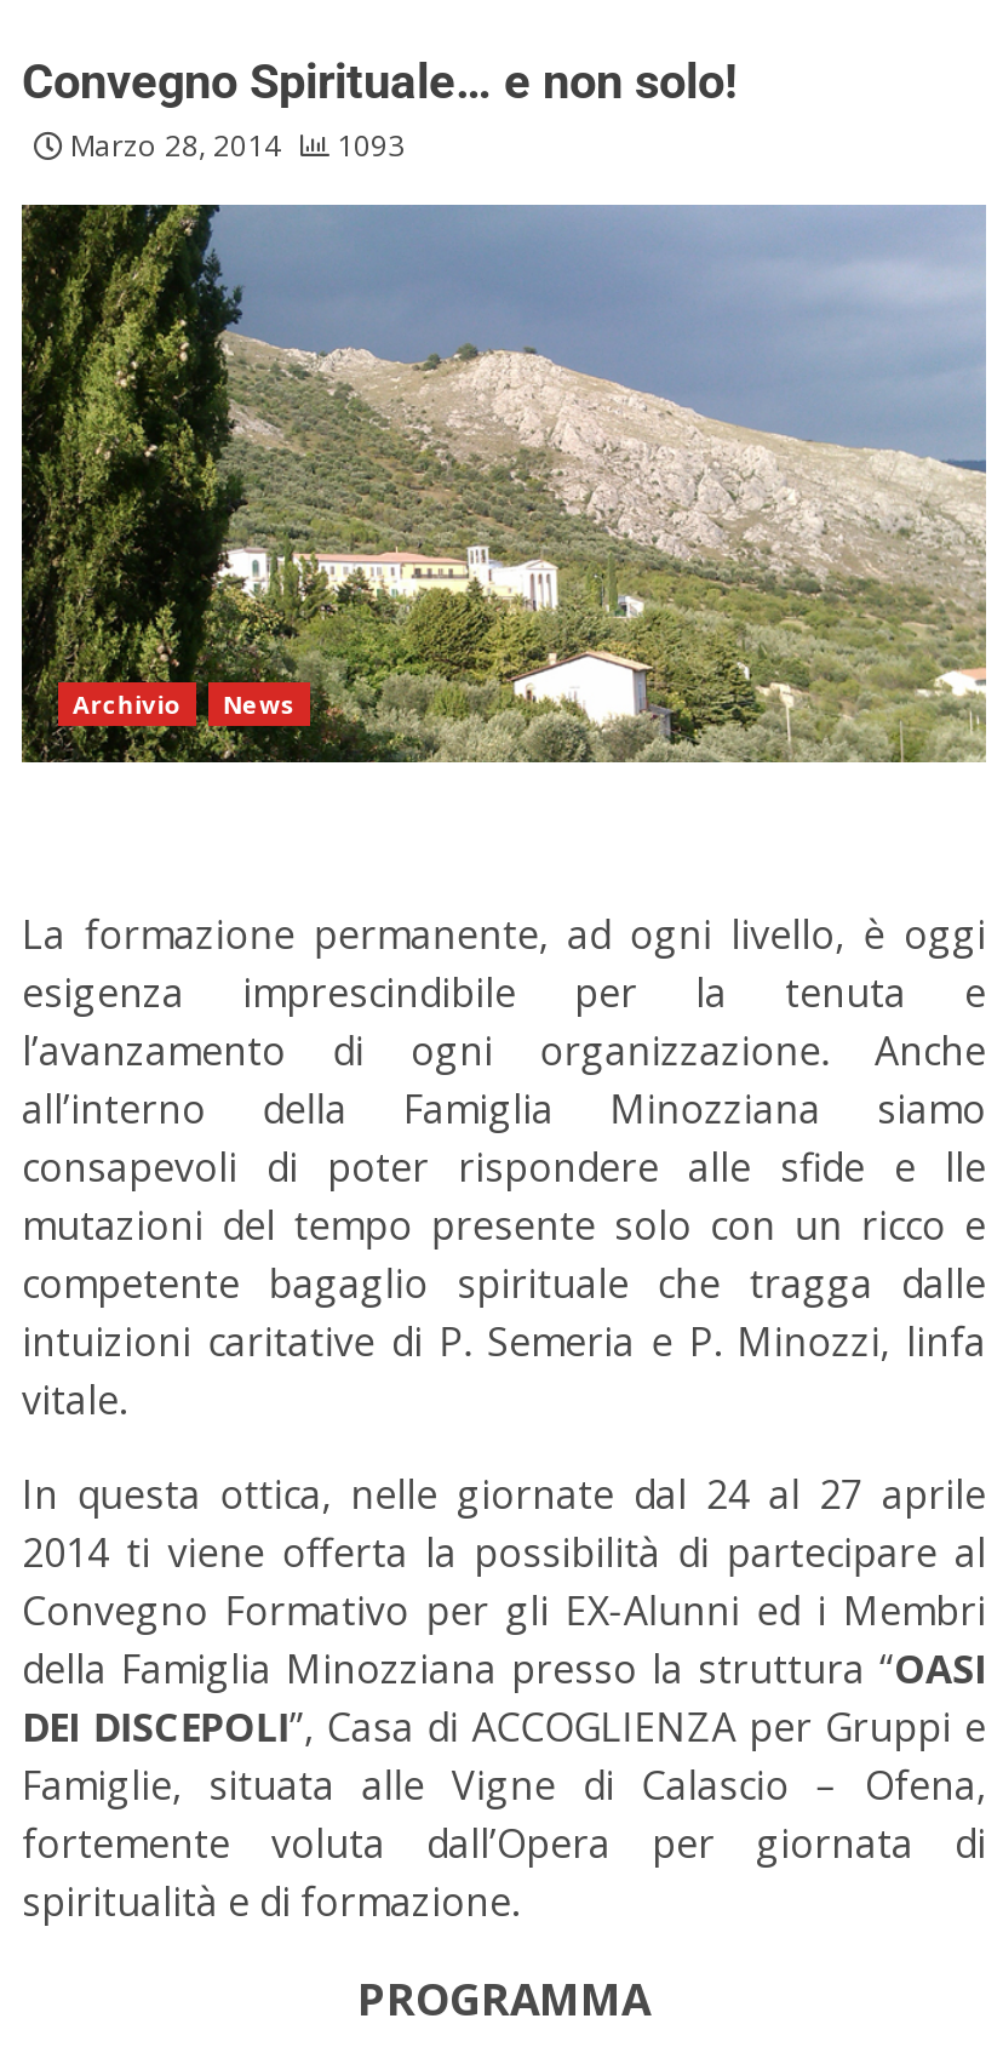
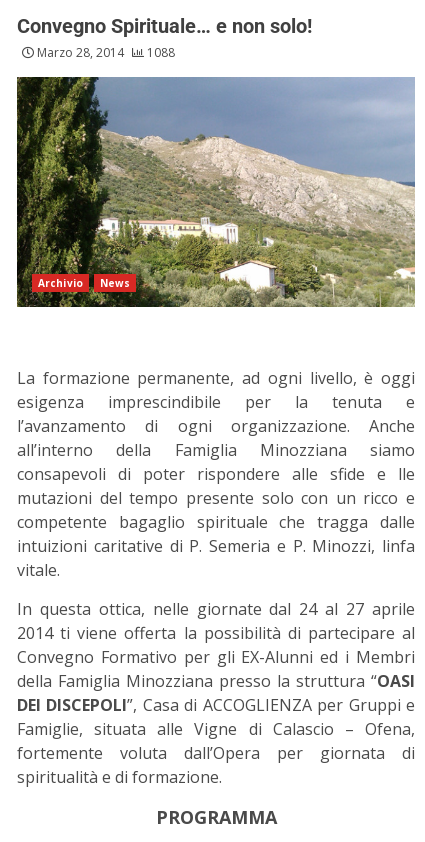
- Marzo 28, 2014 1093
+ Marzo 28, 2014 1088
